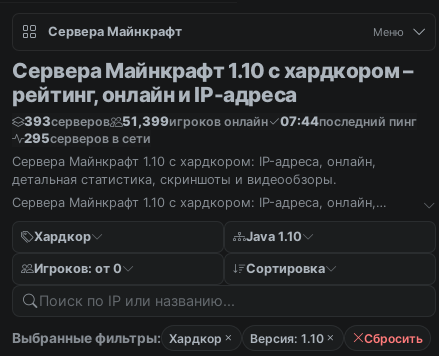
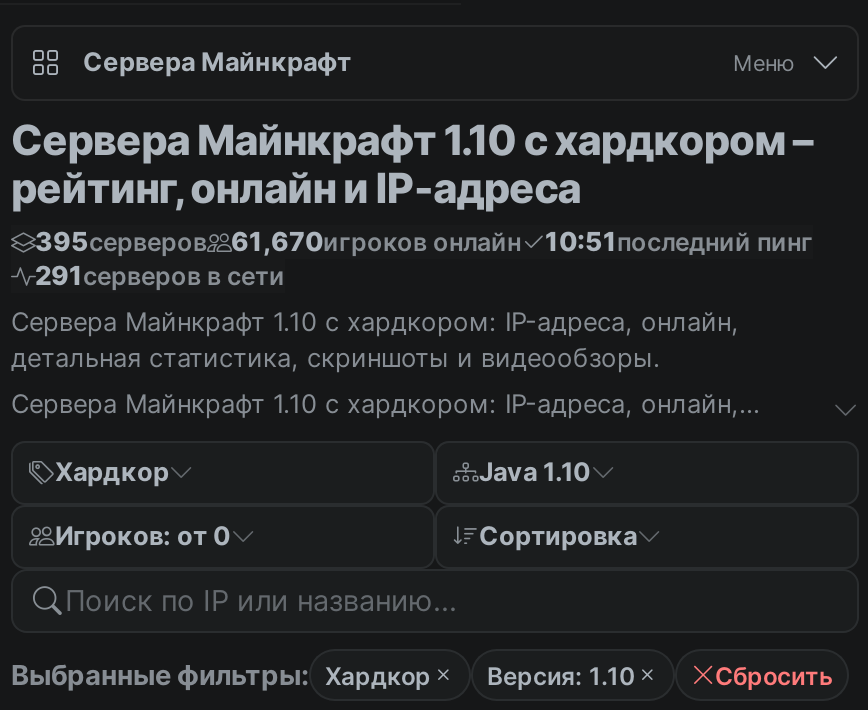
- 393серверов
+ 395серверов

- 51,399игроков онлайн
+ 61,670игроков онлайн

- 07:44 последний пинг
+ 10:51 последний пинг

- 295серверов в сети
+ 291серверов в сети
